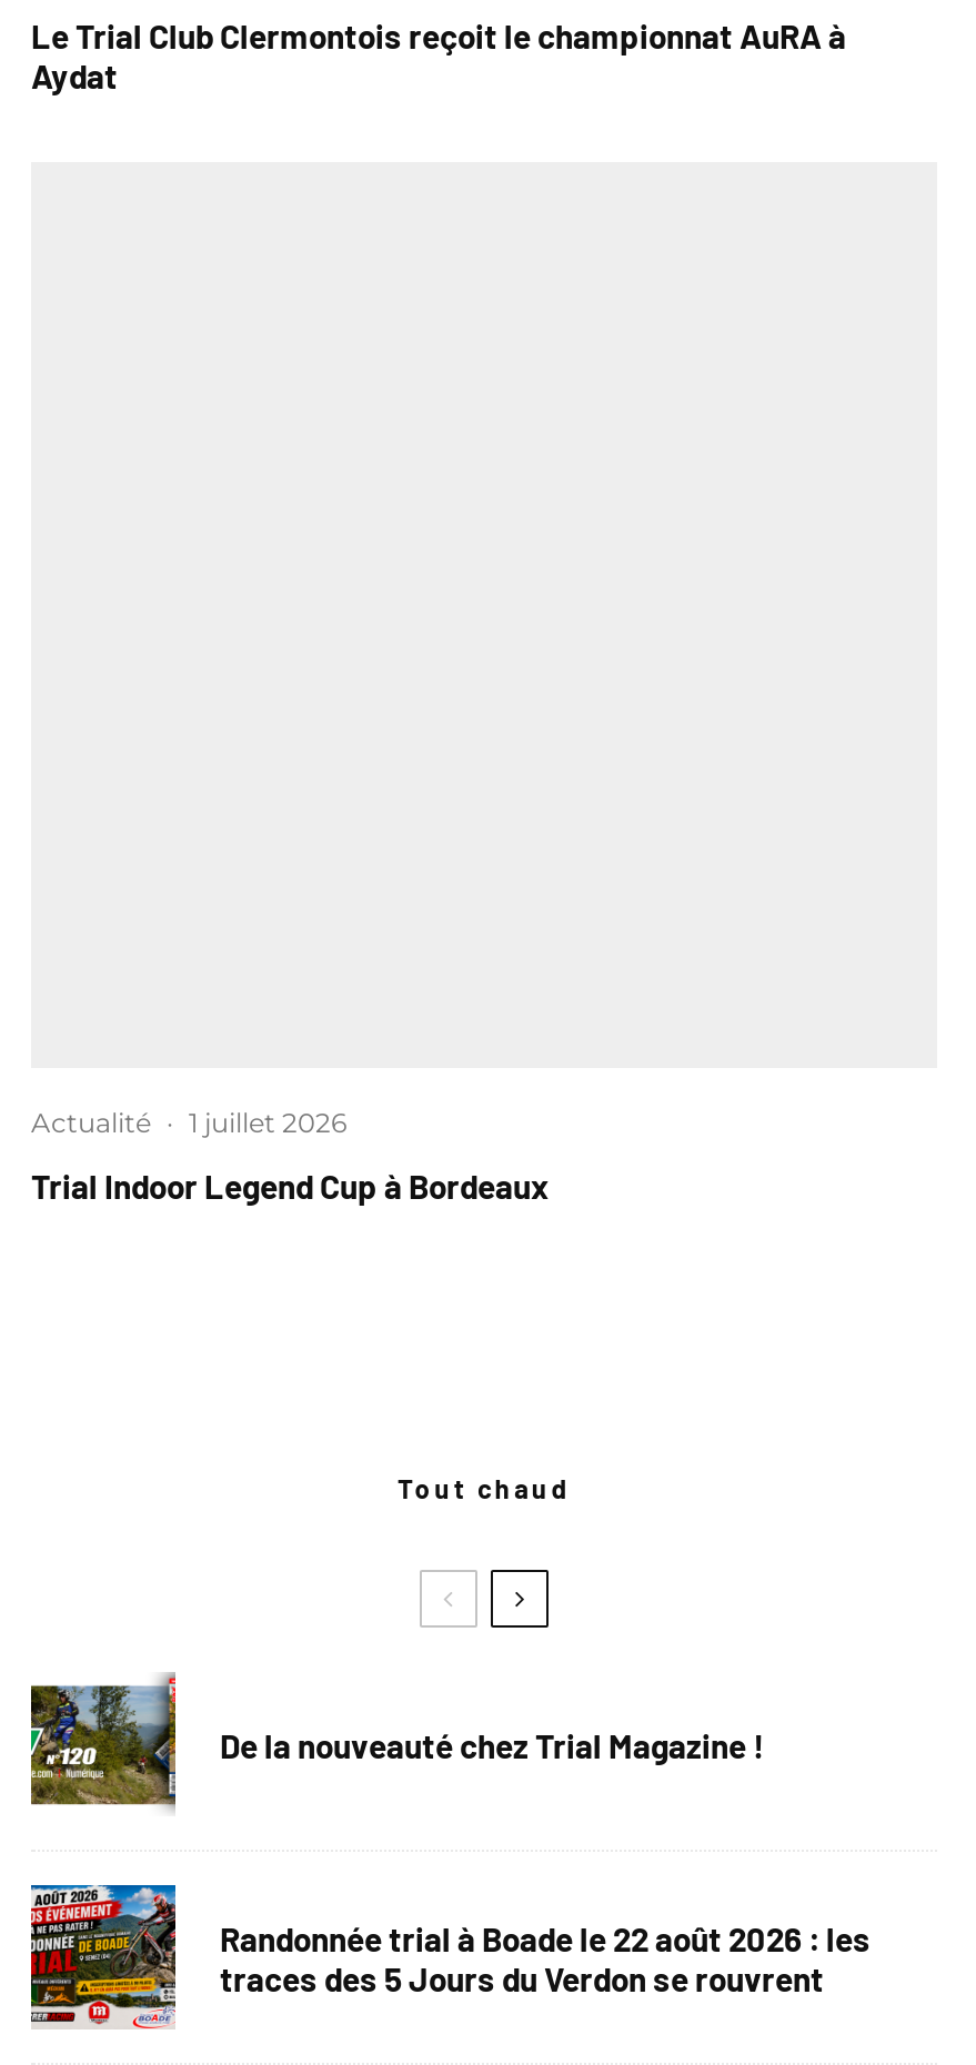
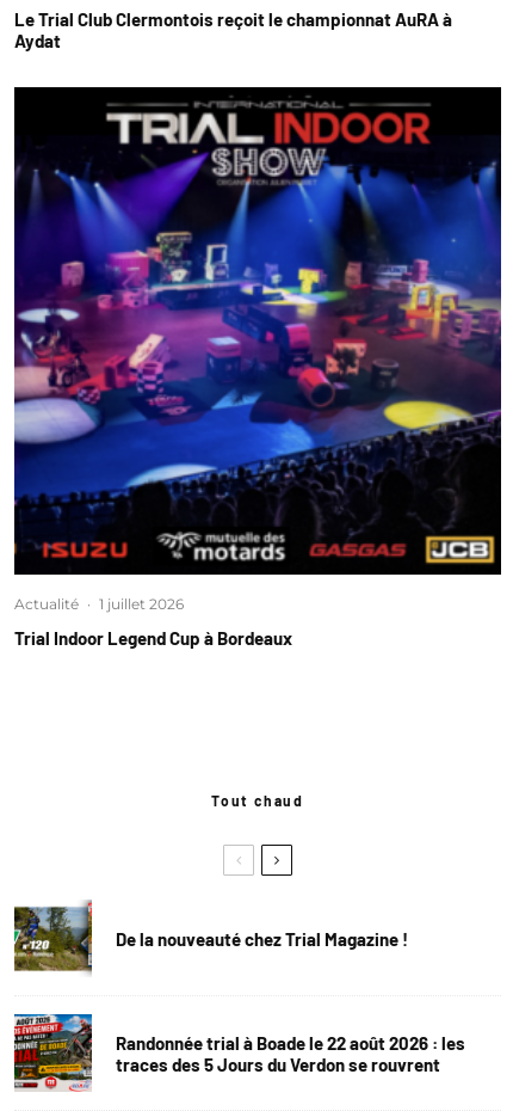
+ [image]
